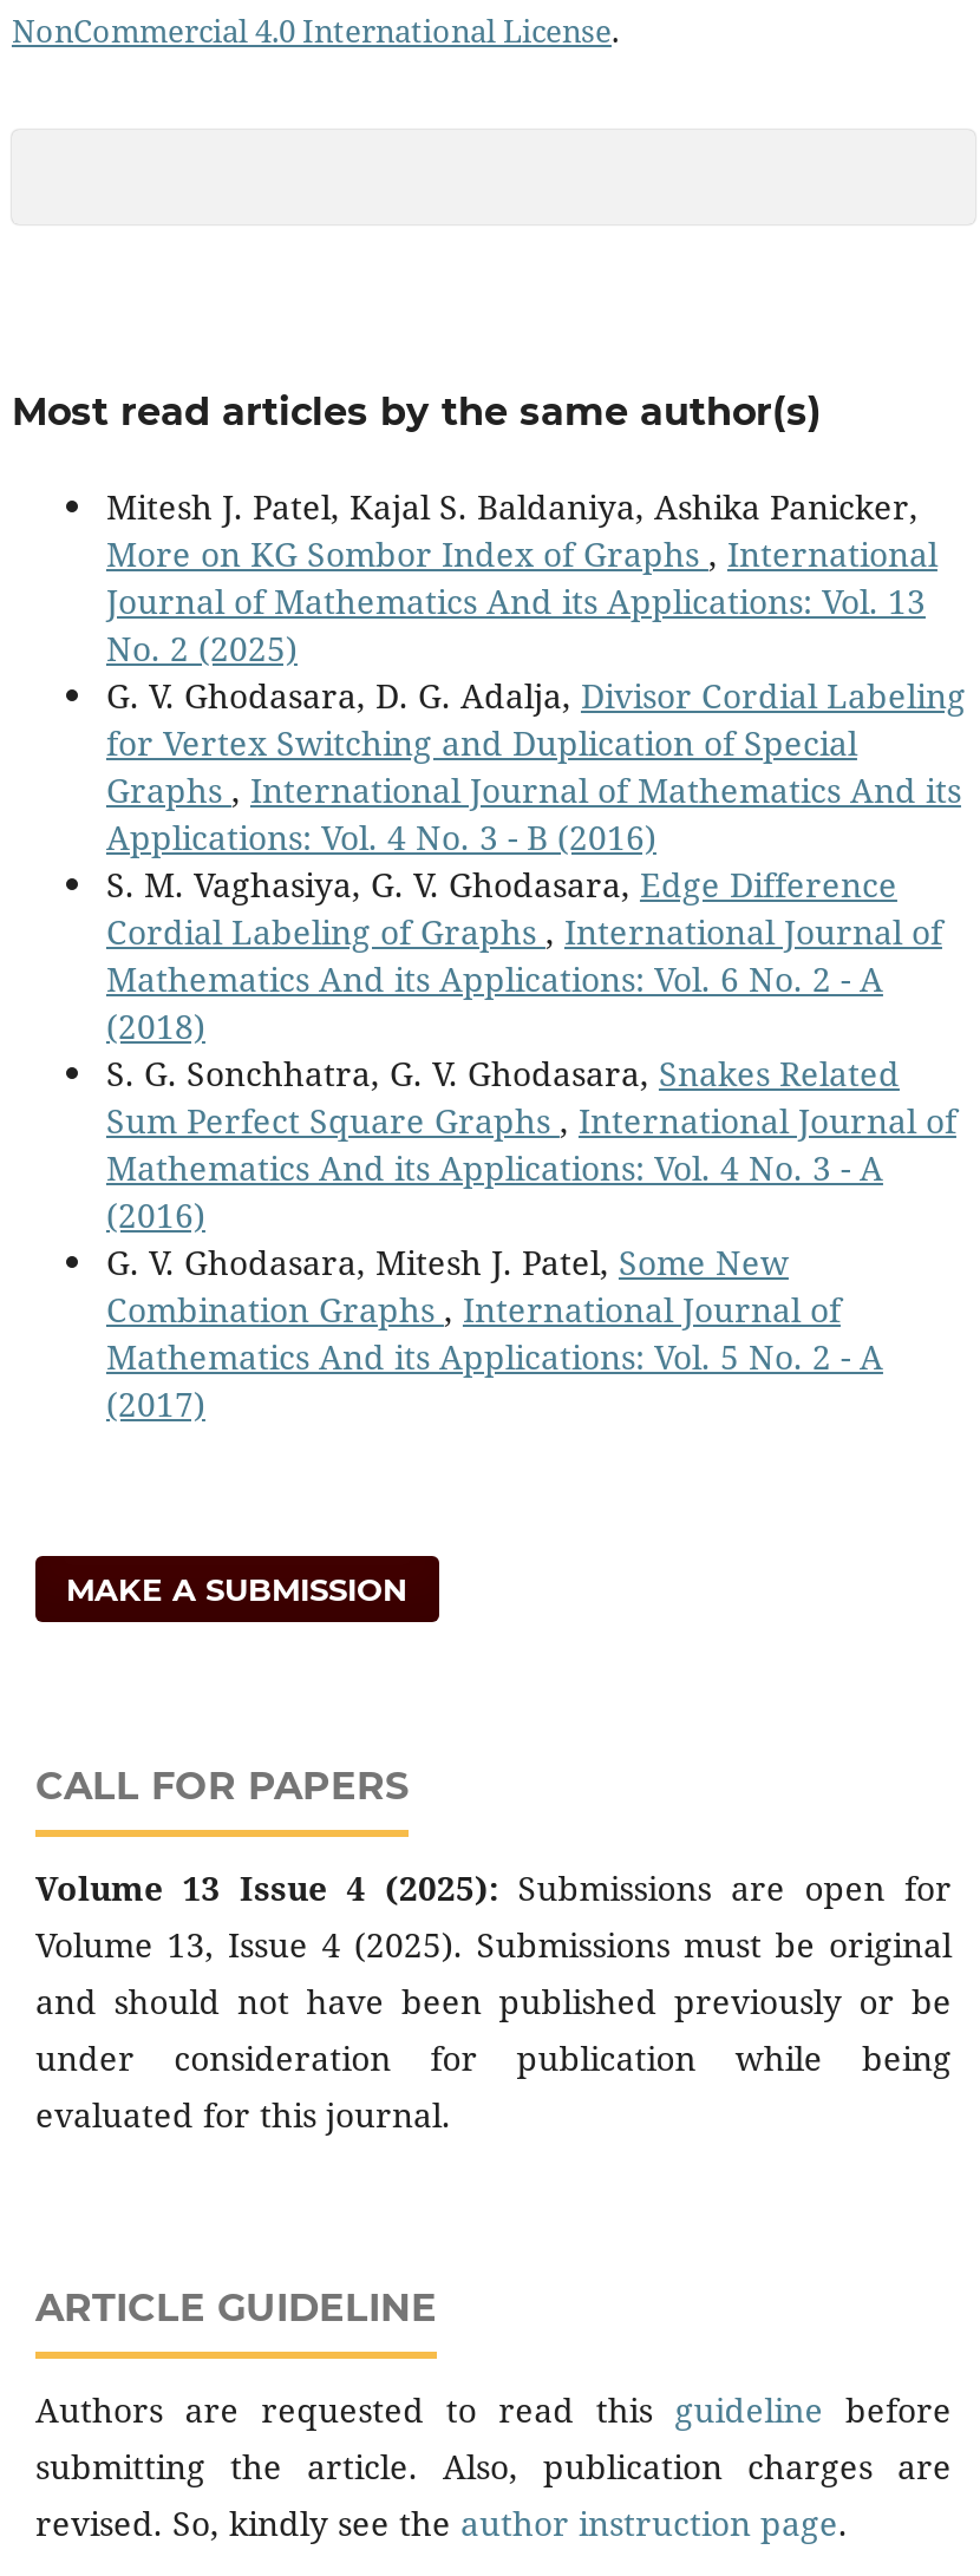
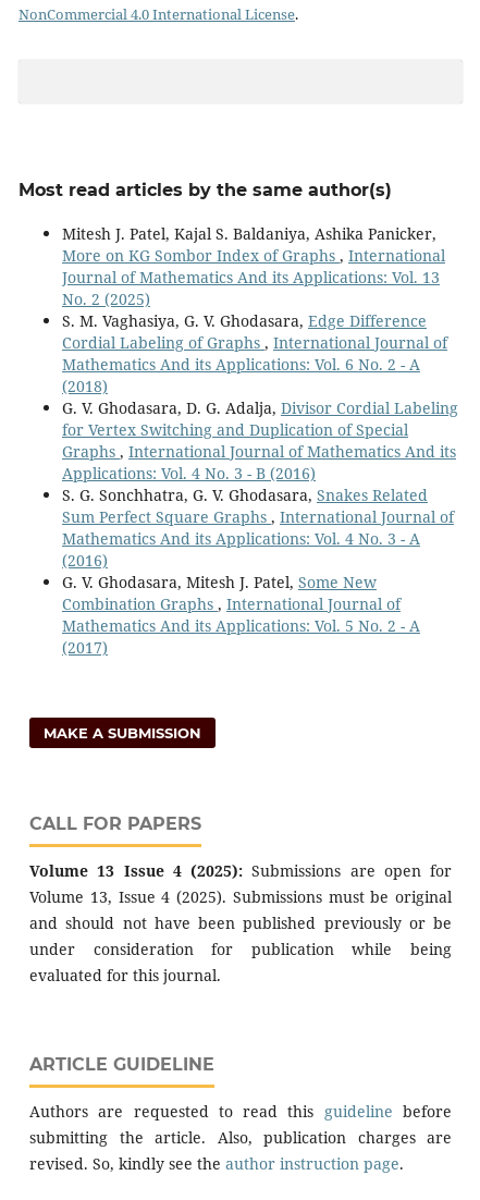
moved down: G. V. Ghodasara, D. G. Adalja, Divisor Cordial Labeling | for Vertex Switching and Duplication of Special | Graphs, International Journal of Mathematics And its | Applications: Vol. 4 No. 3 - B (2016)

moved up: S. M. Vaghasiya, G. V. Ghodasara, Edge Difference | Cordial Labeling of Graphs, International Journal of | Mathematics And its Applications: Vol. 6 No. 2 - A | (2018)
